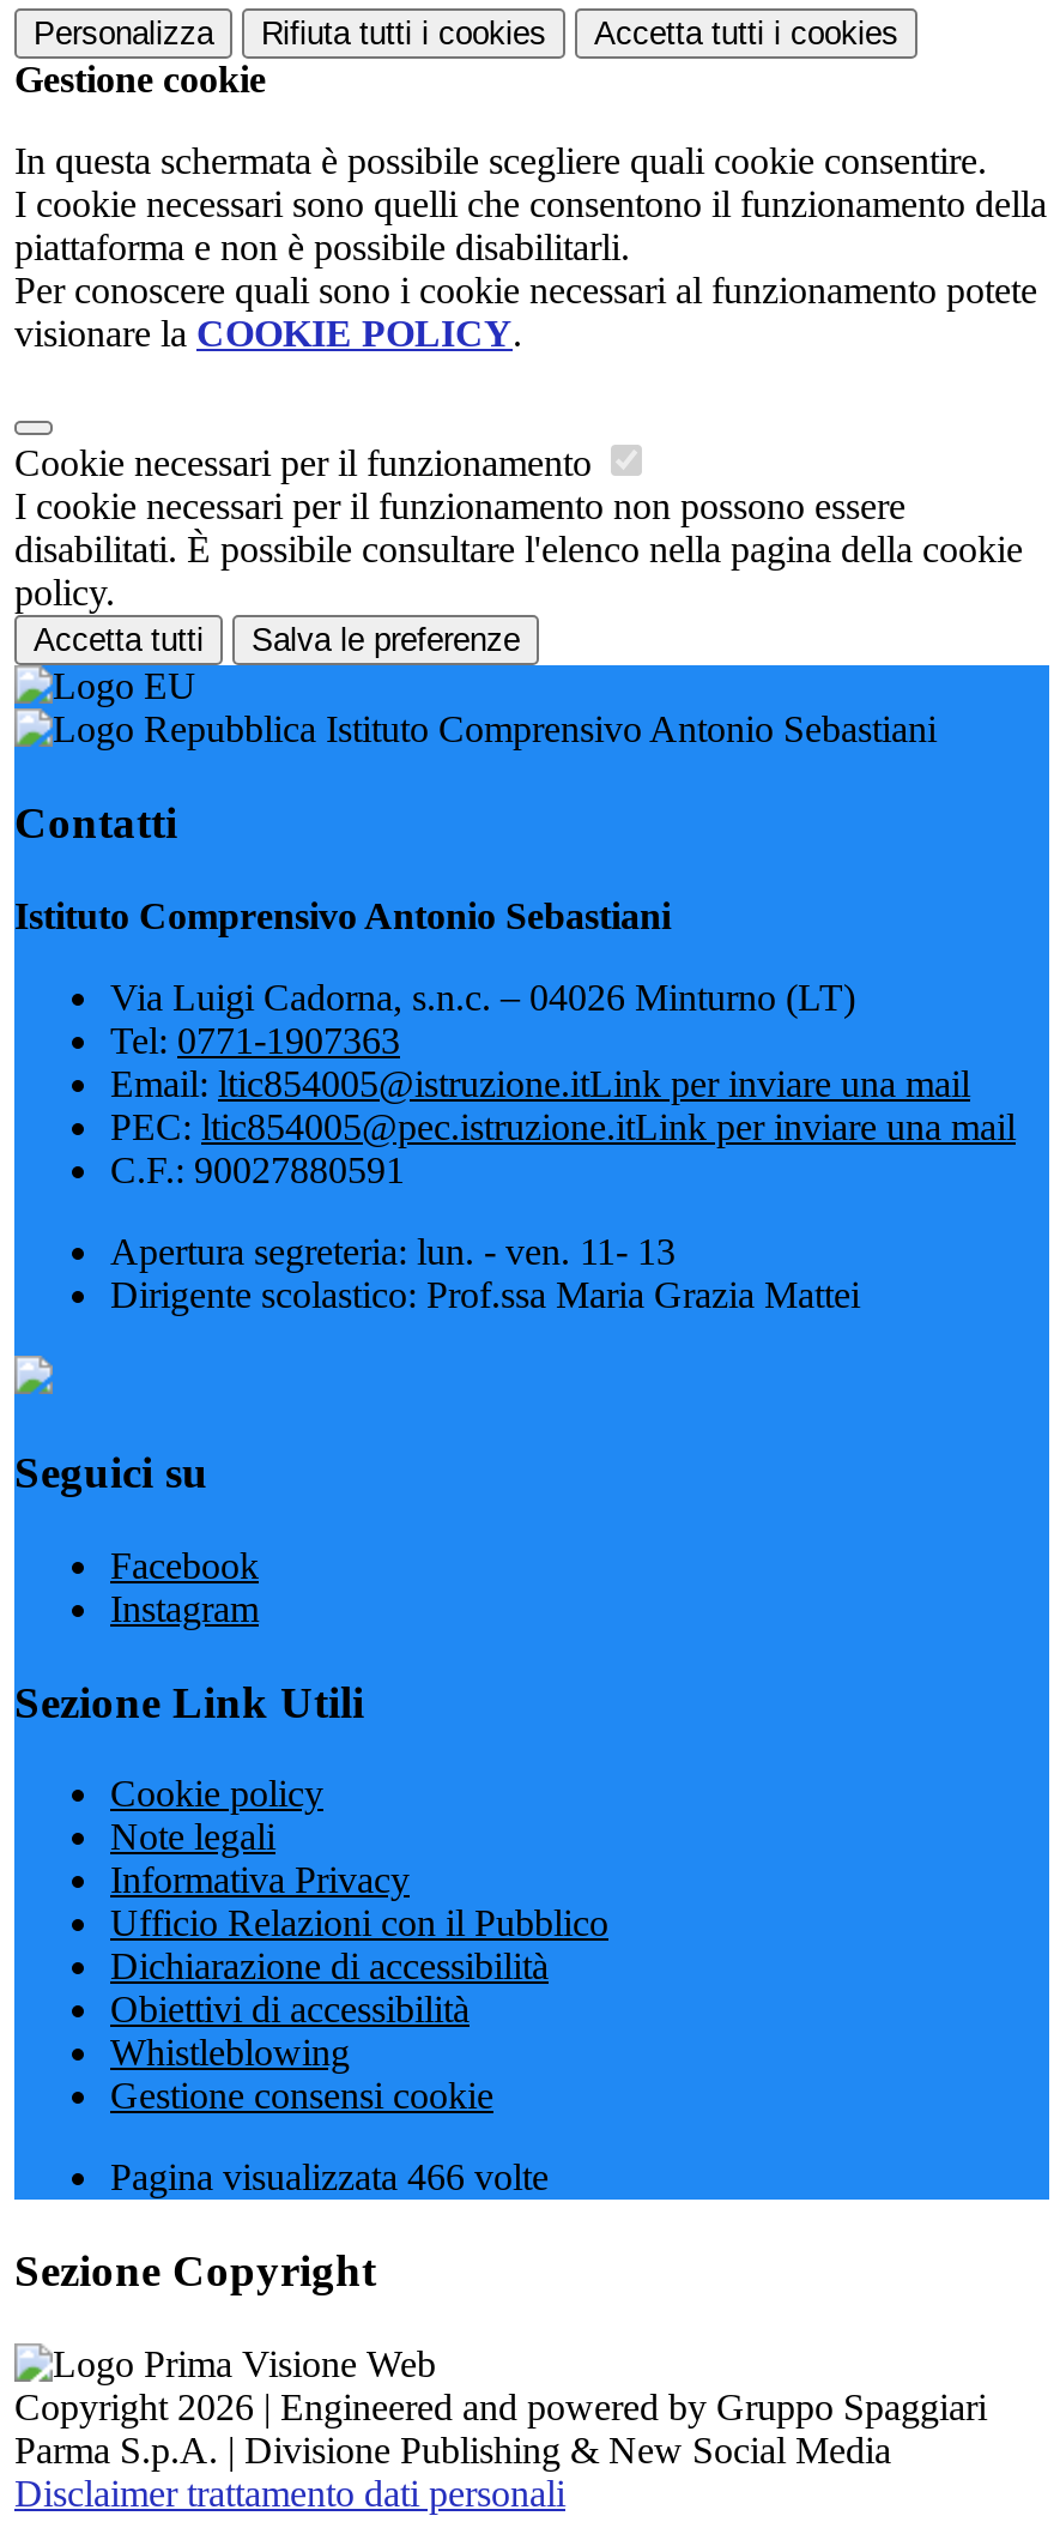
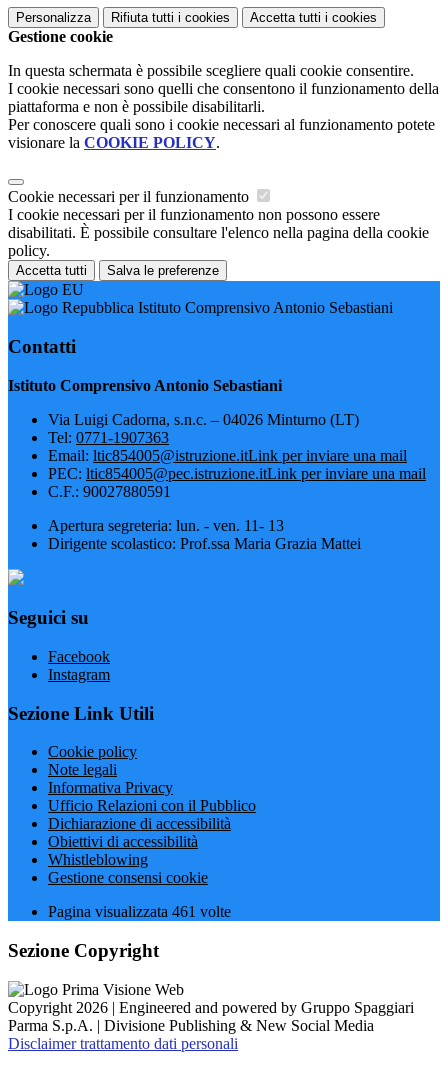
- Pagina visualizzata 466 volte
+ Pagina visualizzata 461 volte
